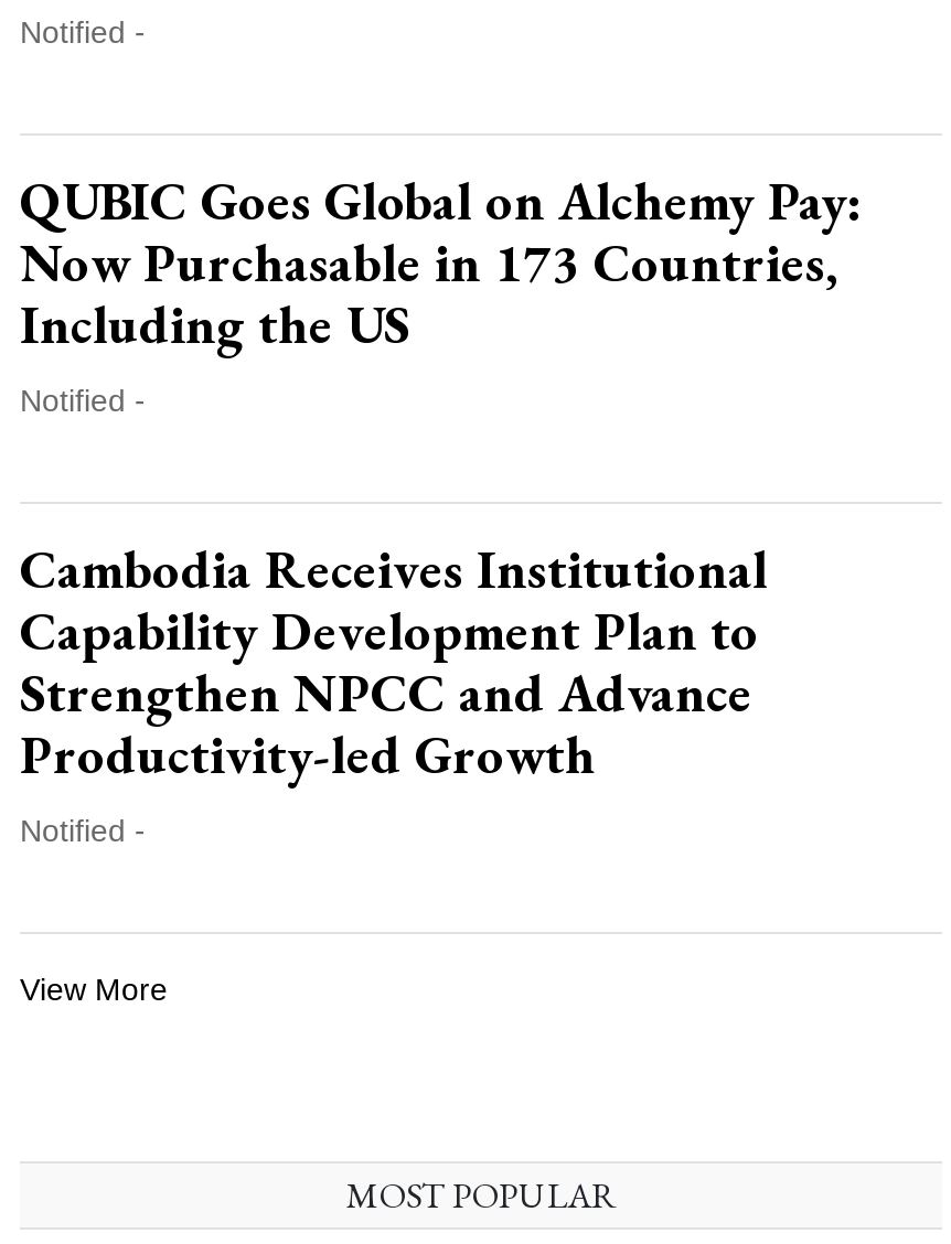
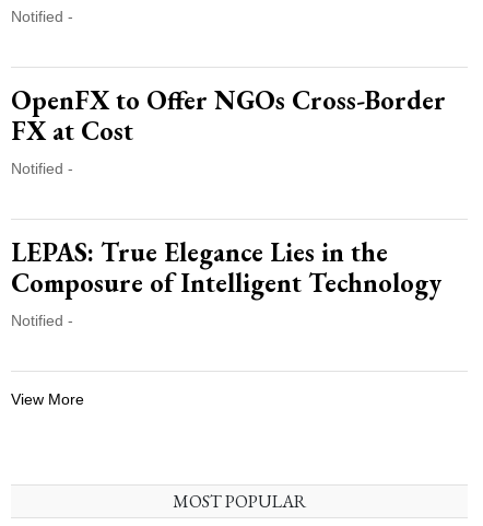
- QUBIC Goes Global on Alchemy Pay:
- Now Purchasable in 173 Countries,
- Including the US
+ OpenFX to Offer NGOs Cross-Border
+ FX at Cost

- Cambodia Receives Institutional
- Capability Development Plan to
- Strengthen NPCC and Advance
- Productivity-led Growth
+ LEPAS: True Elegance Lies in the
+ Composure of Intelligent Technology
